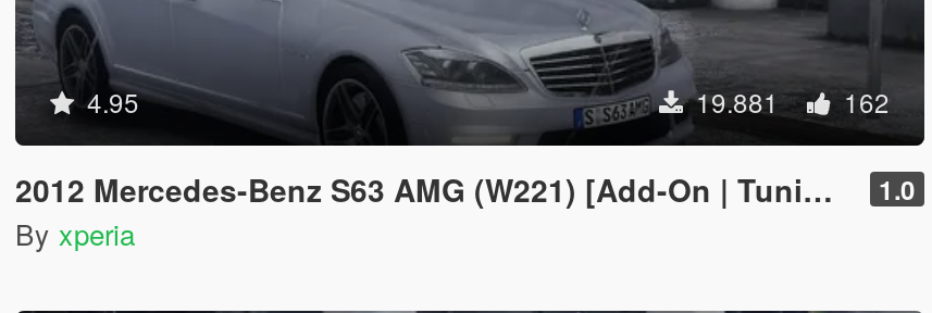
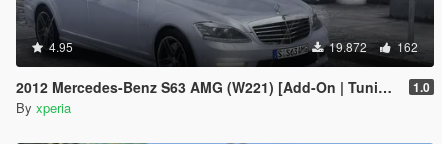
- 19.881 162
+ 19.872 162
